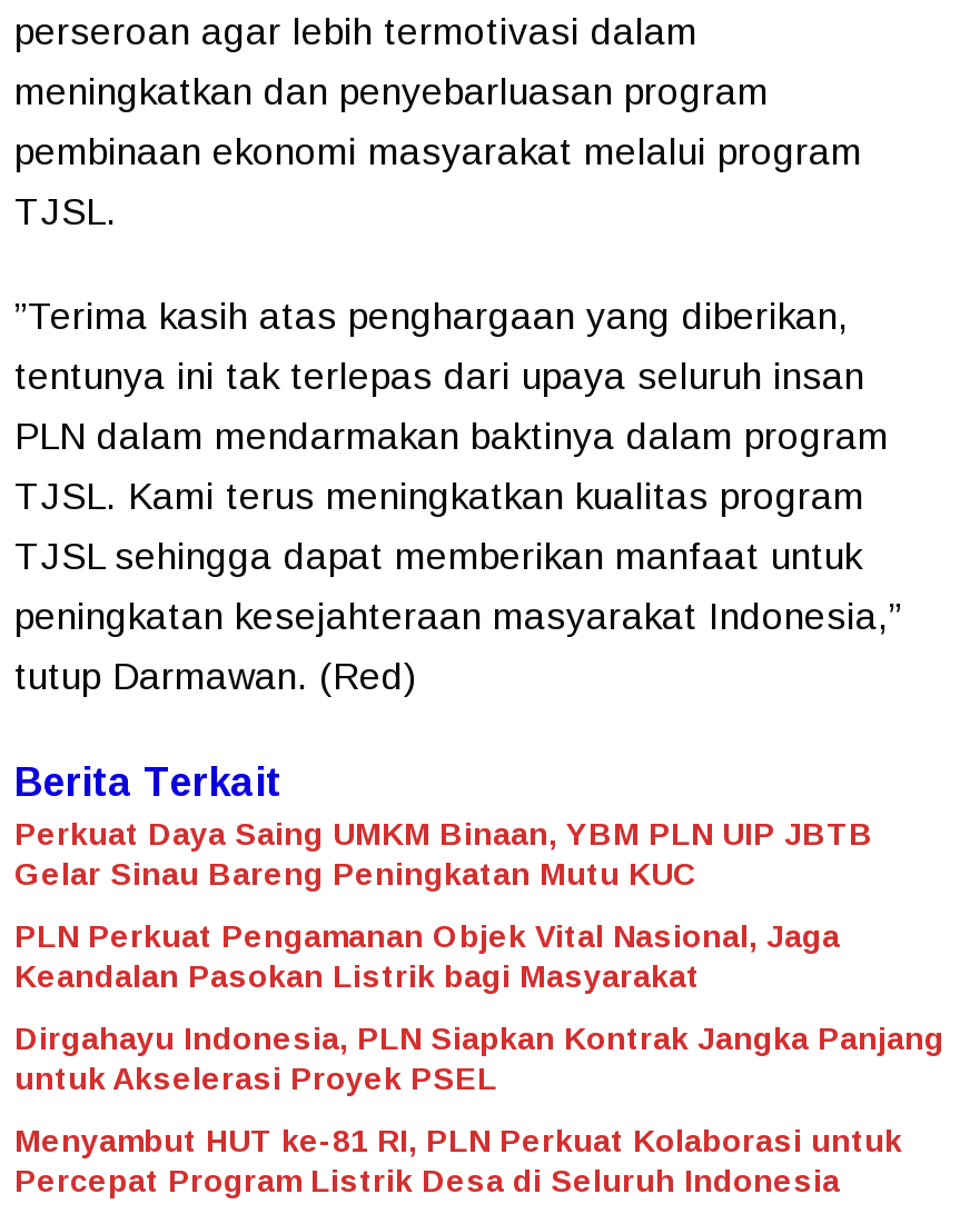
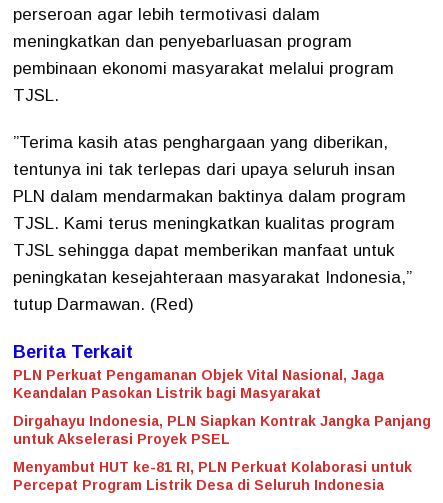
- Perkuat Daya Saing UMKM Binaan, YBM PLN UIP JBTB
- Gelar Sinau Bareng Peningkatan Mutu KUC
